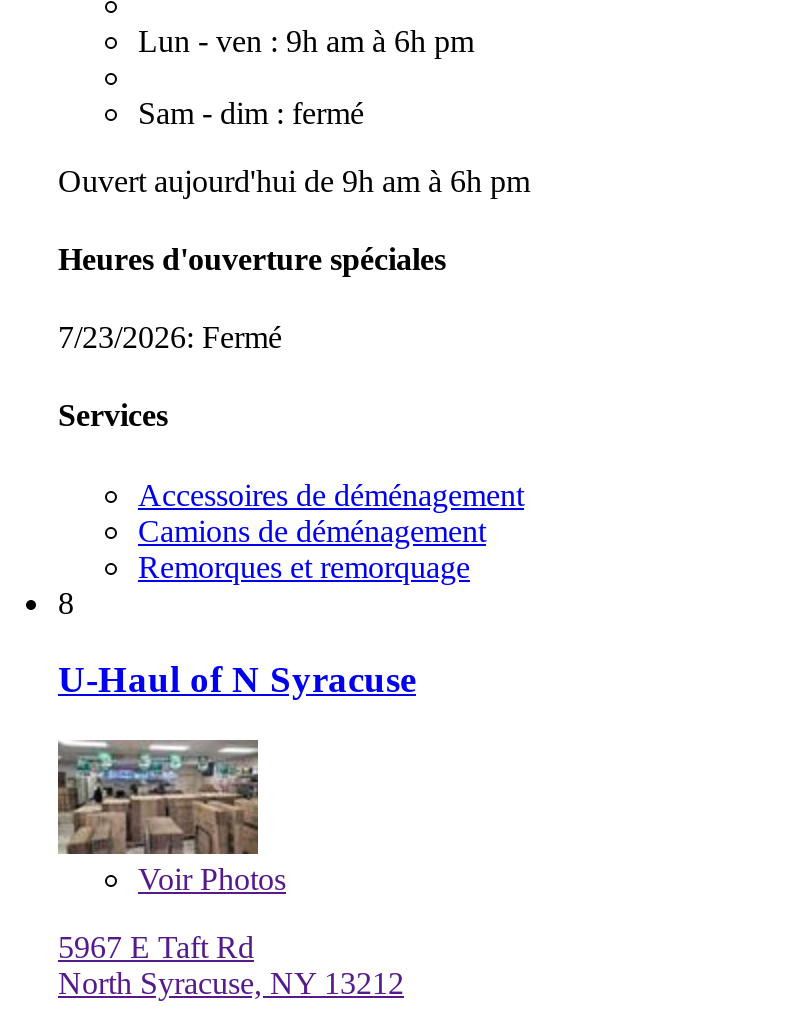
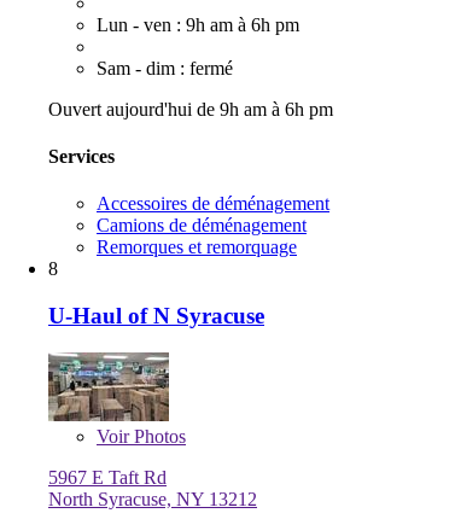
- Heures d'ouverture spéciales
- 7/23/2026: Fermé
